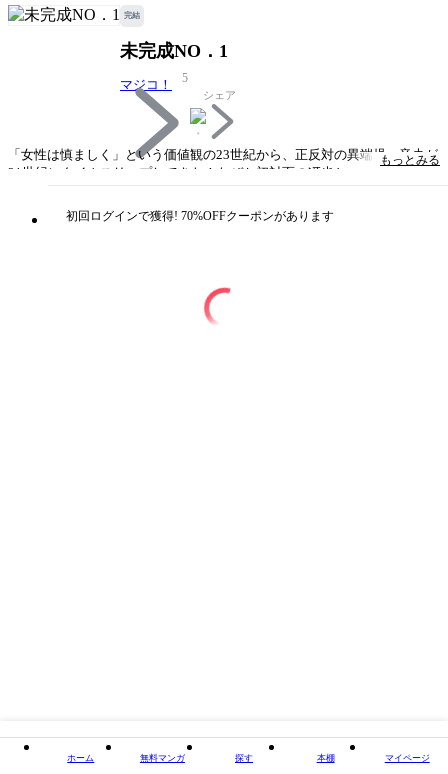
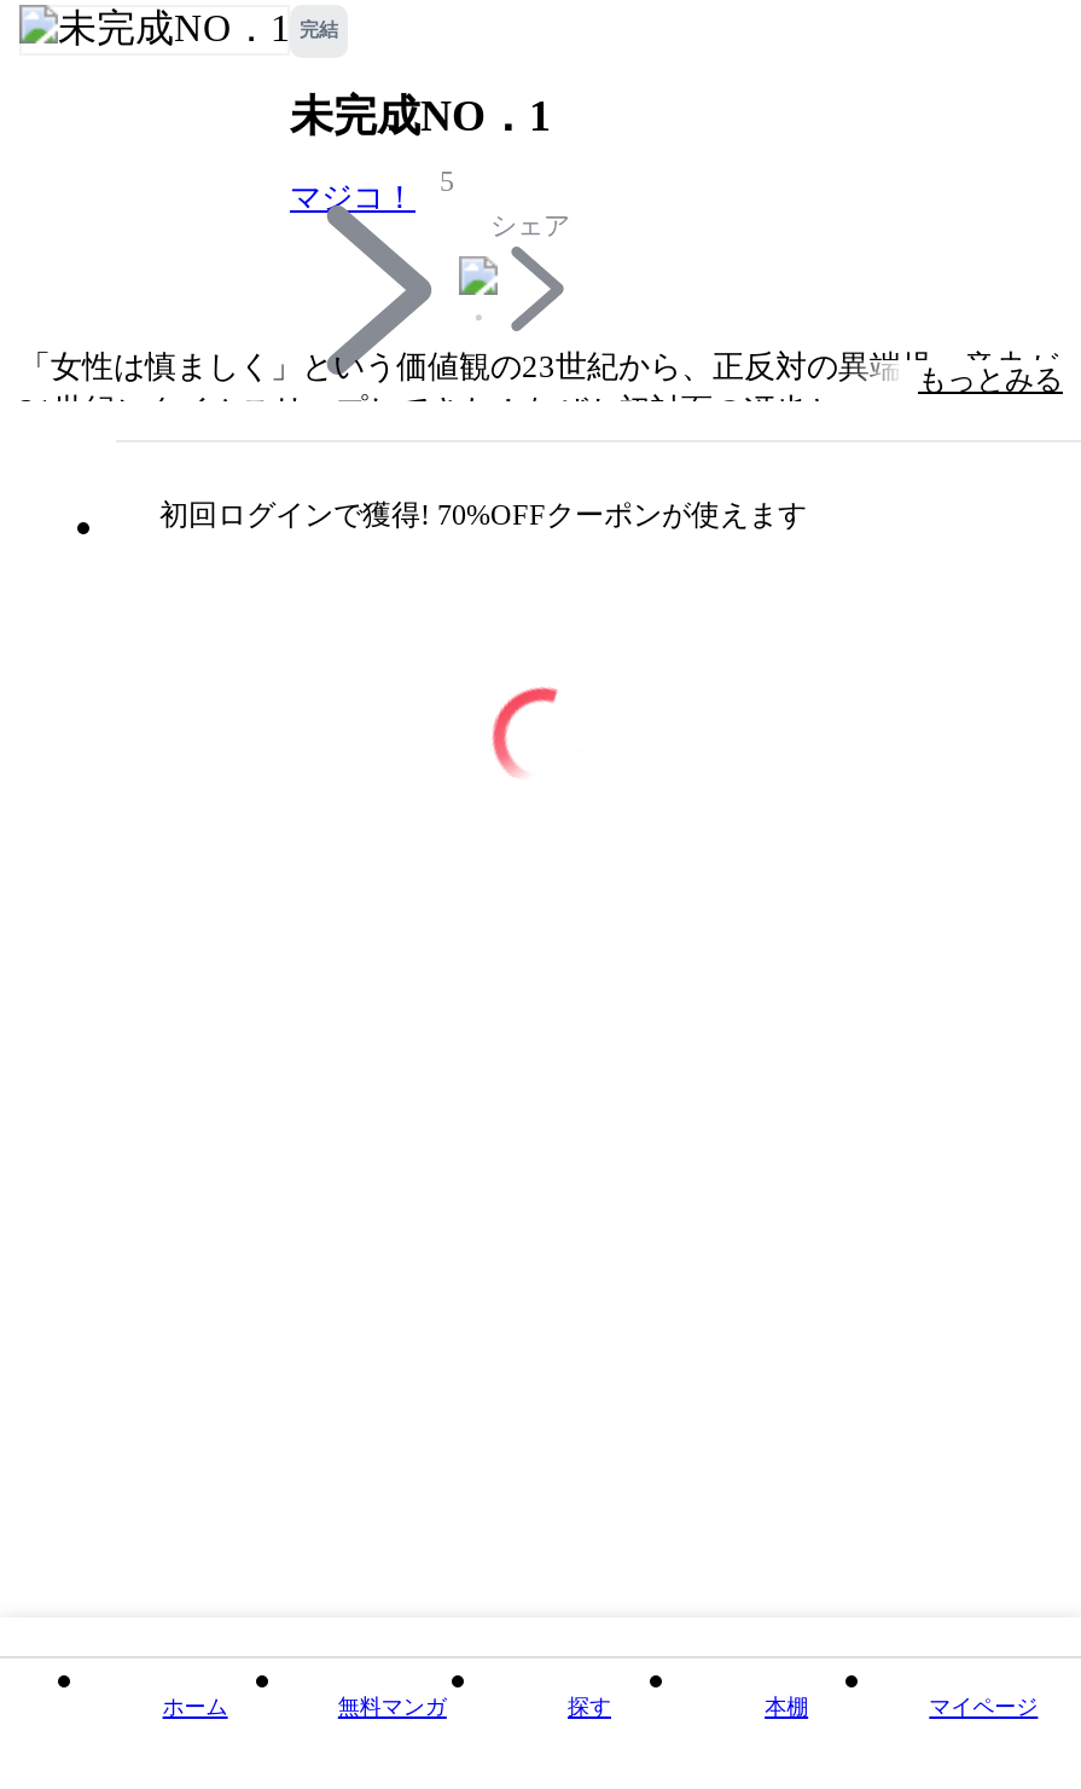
- 初回ログインで獲得! 70%OFFクーポンがあります
+ 初回ログインで獲得! 70%OFFクーポンが使えます
